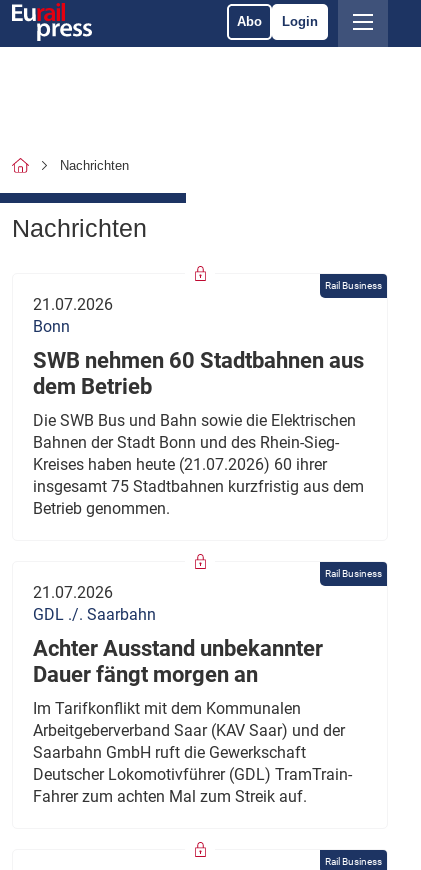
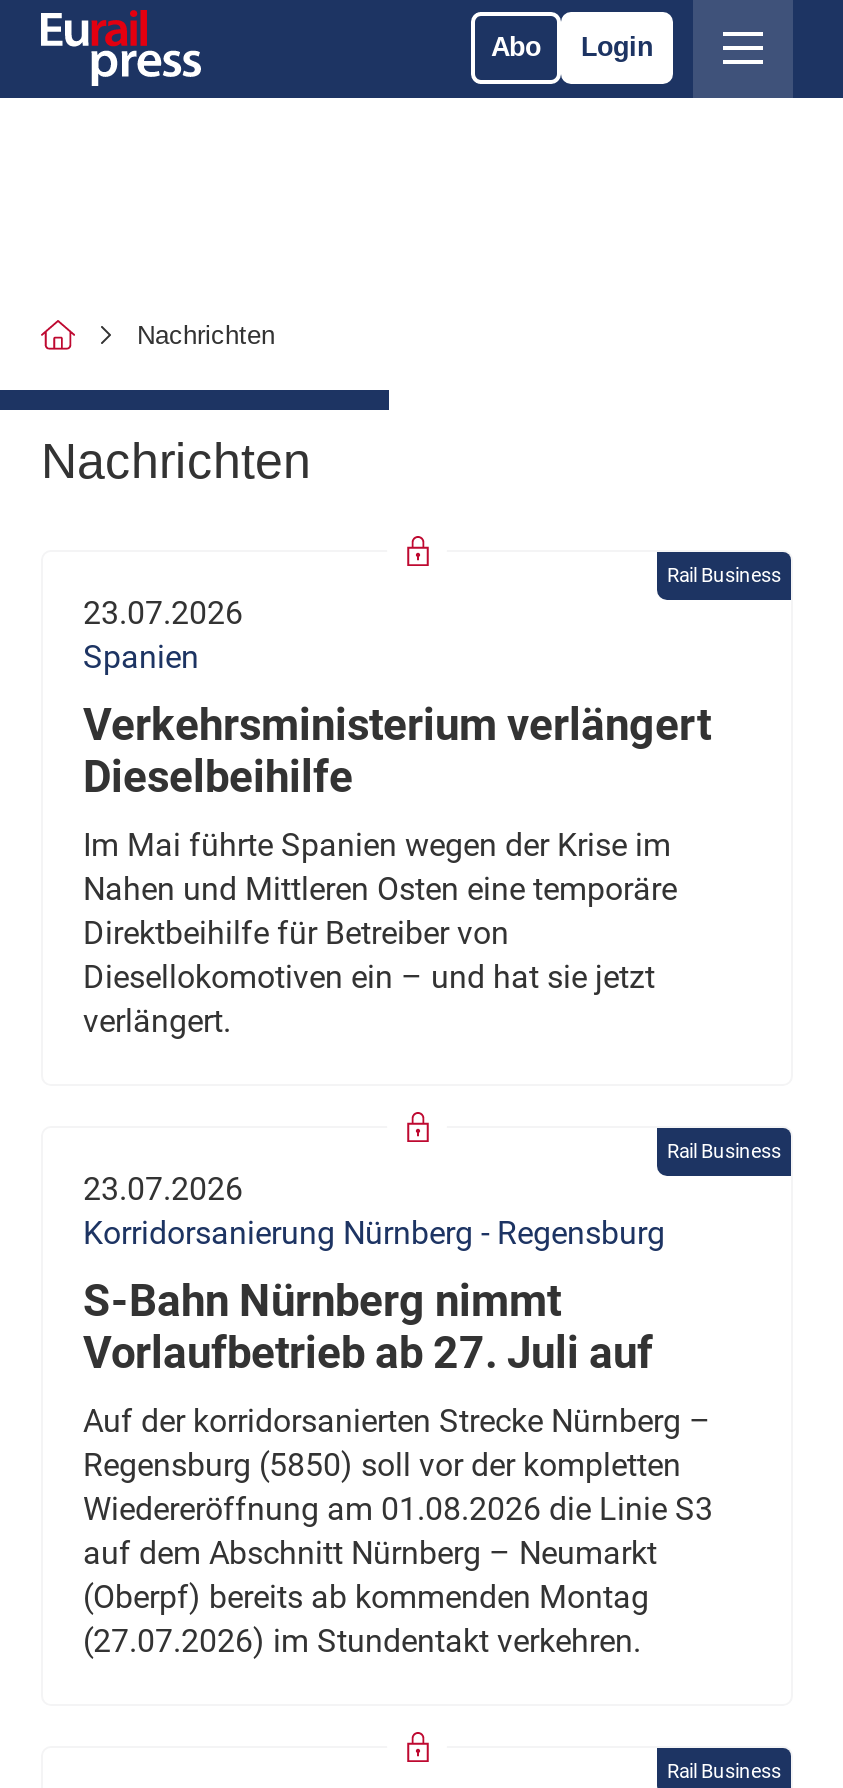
- 21.07.2026
- Bonn
+ 23.07.2026
+ Spanien

- SWB nehmen 60 Stadtbahnen aus
- dem Betrieb
+ Verkehrsministerium verlängert
+ Dieselbeihilfe

- Die SWB Bus und Bahn sowie die Elektrischen
- Bahnen der Stadt Bonn und des Rhein-Sieg-
- Kreises haben heute (21.07.2026) 60 ihrer
- insgesamt 75 Stadtbahnen kurzfristig aus dem
- Betrieb genommen.
+ Im Mai führte Spanien wegen der Krise im
+ Nahen und Mittleren Osten eine temporäre
+ Direktbeihilfe für Betreiber von
+ Diesellokomotiven ein – und hat sie jetzt
+ verlängert.

- 21.07.2026
- GDL ./. Saarbahn
+ 23.07.2026
+ Korridorsanierung Nürnberg - Regensburg

- Achter Ausstand unbekannter
- Dauer fängt morgen an
+ S-Bahn Nürnberg nimmt
+ Vorlaufbetrieb ab 27. Juli auf

- Im Tarifkonflikt mit dem Kommunalen
- Arbeitgeberverband Saar (KAV Saar) und der
- Saarbahn GmbH ruft die Gewerkschaft
- Deutscher Lokomotivführer (GDL) TramTrain-
- Fahrer zum achten Mal zum Streik auf.
+ Auf der korridorsanierten Strecke Nürnberg –
+ Regensburg (5850) soll vor der kompletten
+ Wiedereröffnung am 01.08.2026 die Linie S3
+ auf dem Abschnitt Nürnberg – Neumarkt
+ (Oberpf) bereits ab kommenden Montag
+ (27.07.2026) im Stundentakt verkehren.
